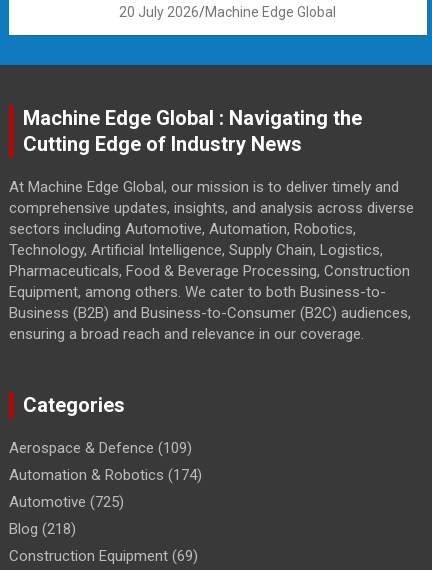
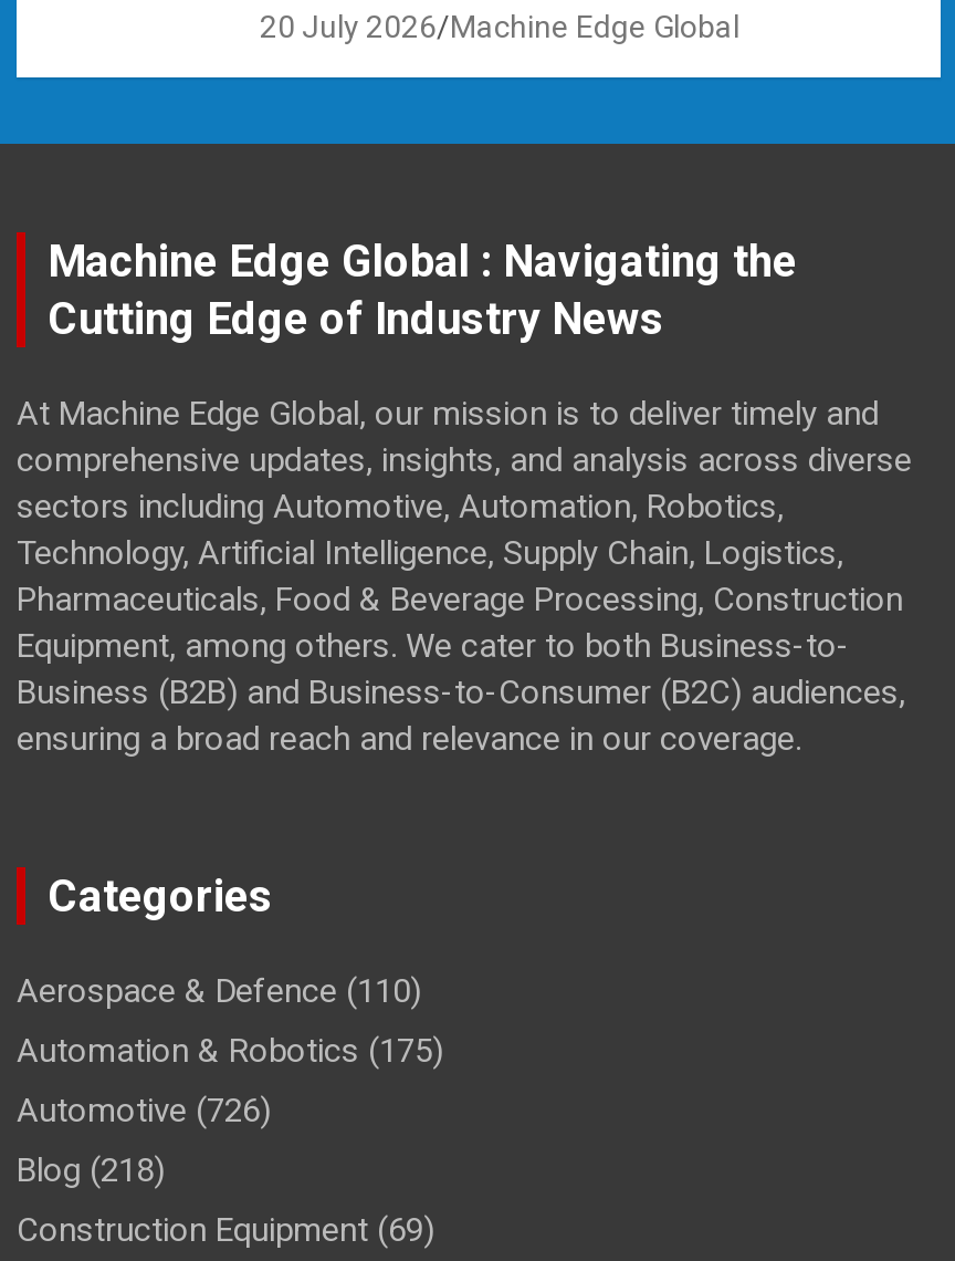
- Aerospace & Defence (109)
+ Aerospace & Defence (110)

- Automation & Robotics (174)
+ Automation & Robotics (175)

- Automotive (725)
+ Automotive (726)
